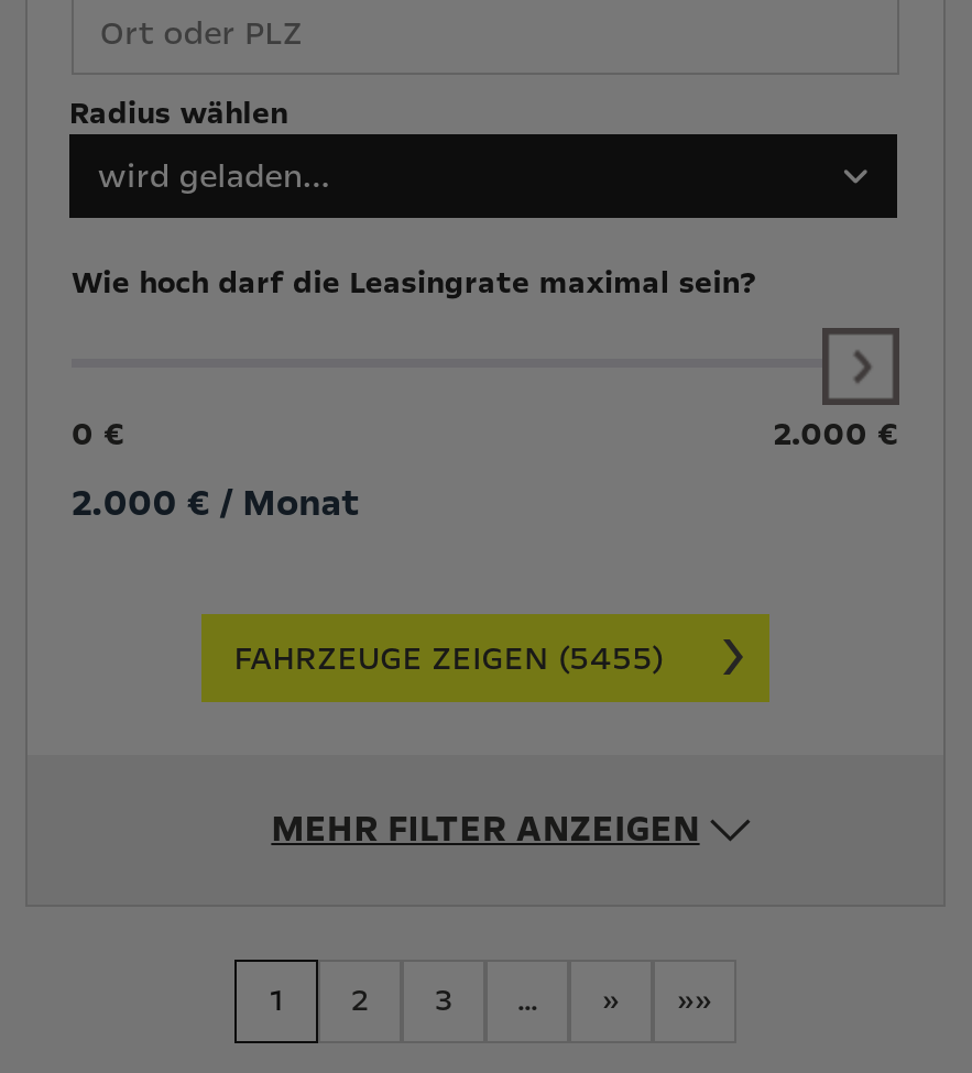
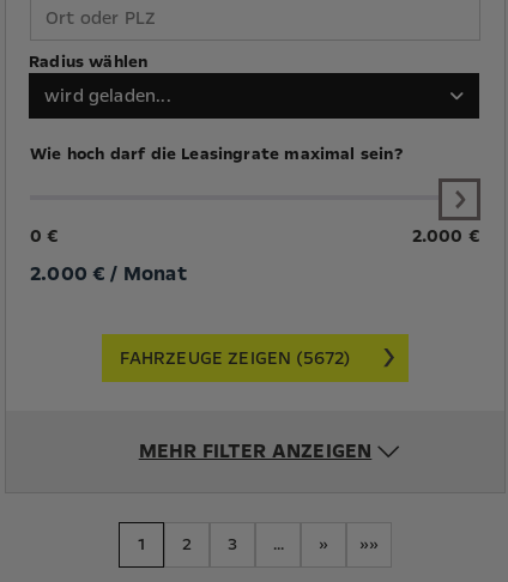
- FAHRZEUGE ZEIGEN (5455)
+ FAHRZEUGE ZEIGEN (5672)
